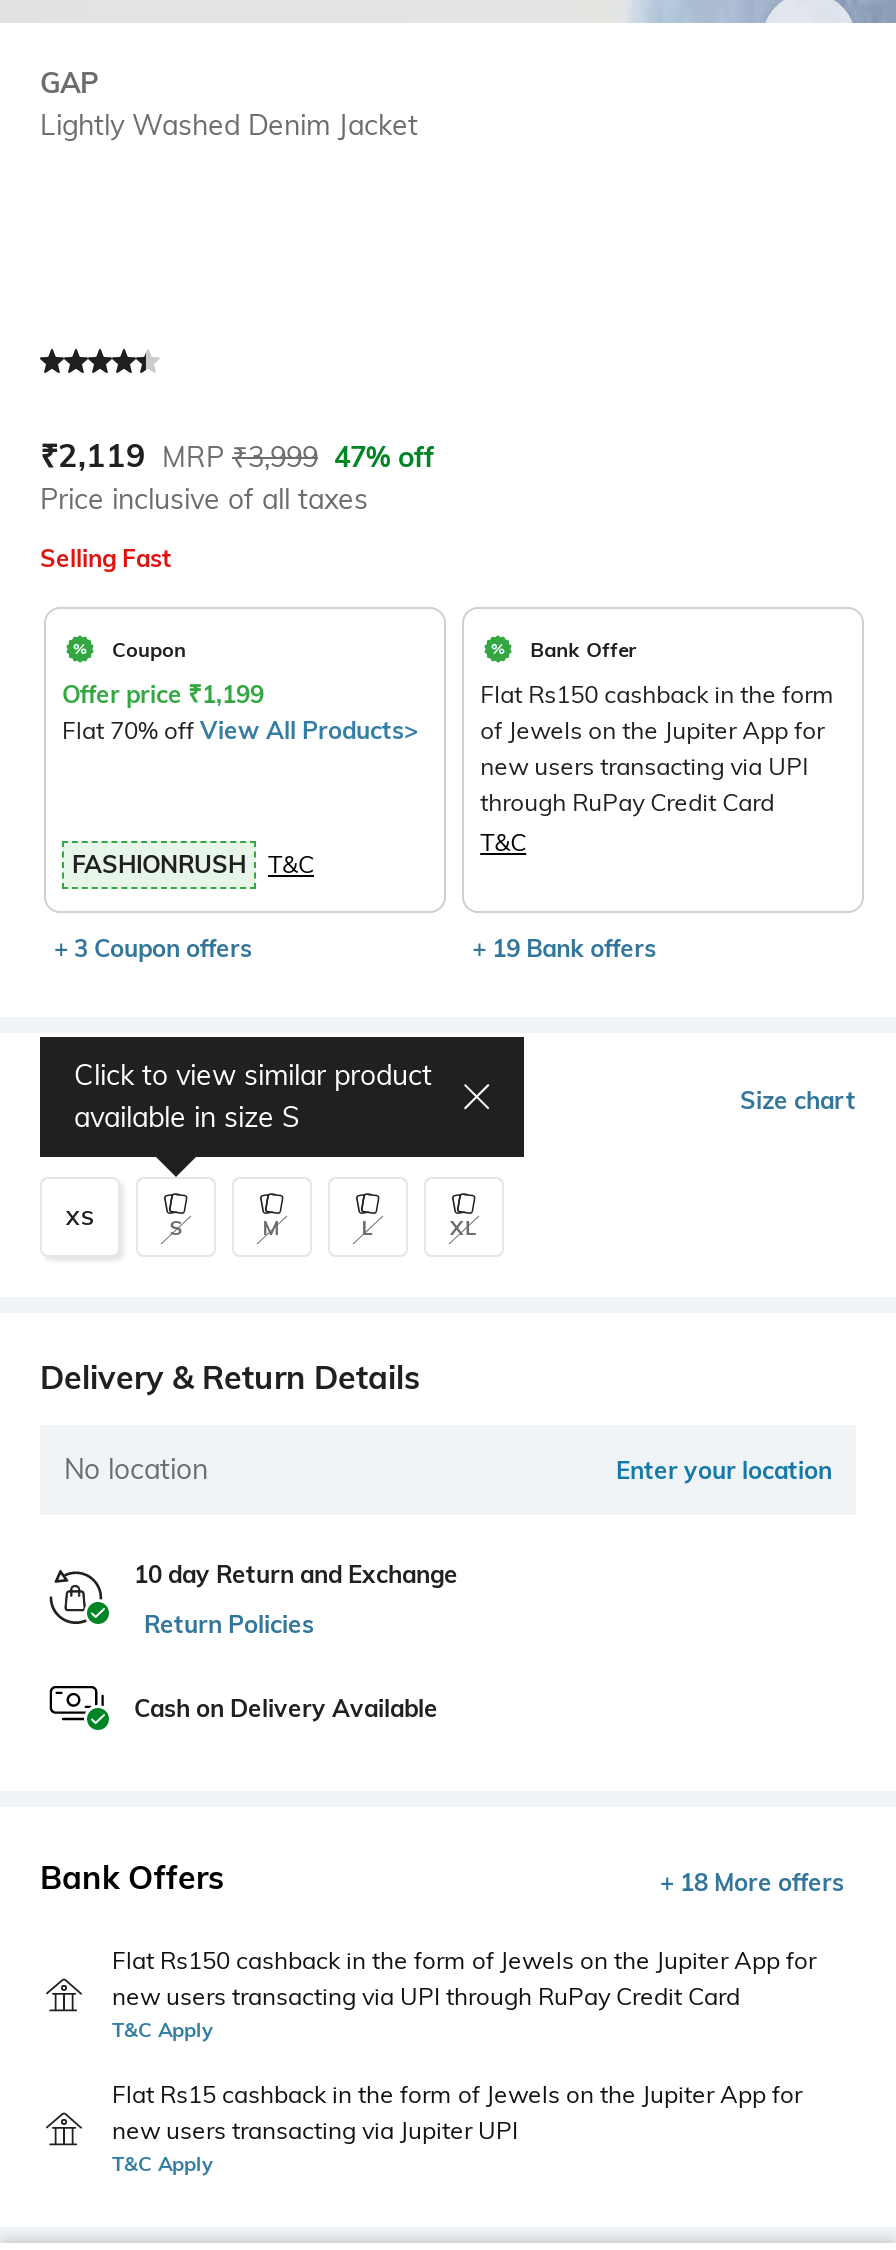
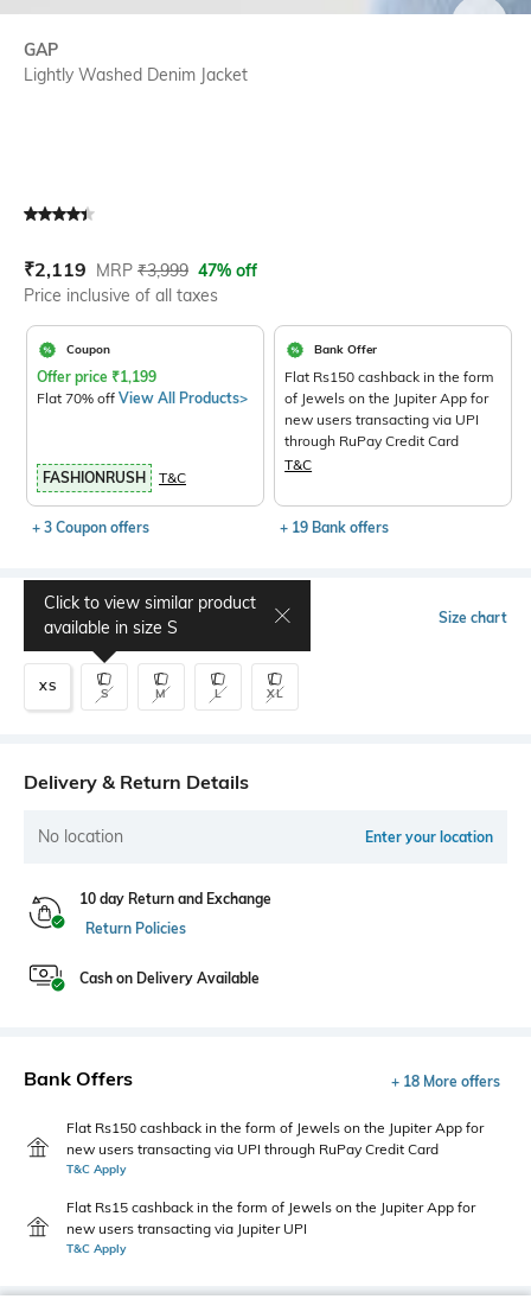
- Selling Fast
